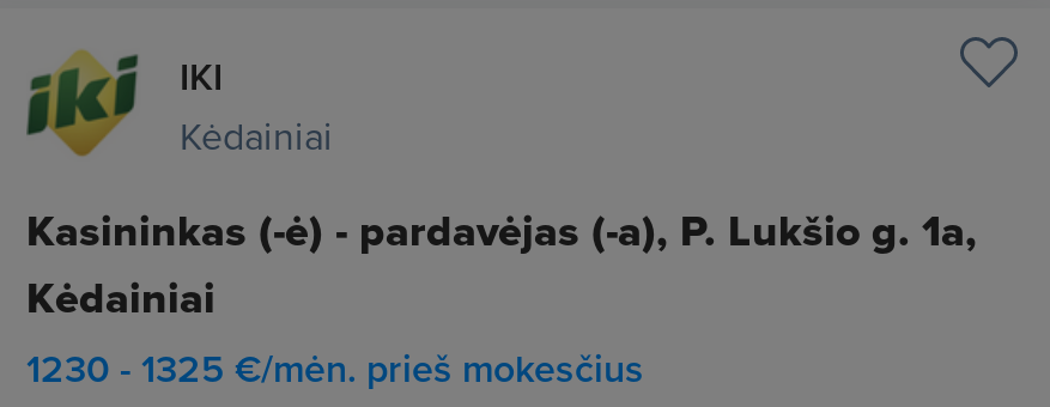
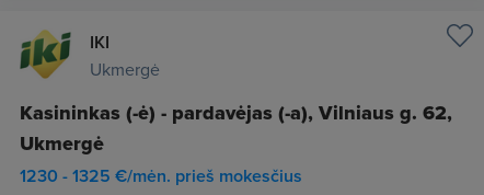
- Kėdainiai
+ Ukmergė

- Kasininkas (-ė) - pardavėjas (-a), P. Lukšio g. 1a,
- Kėdainiai
+ Kasininkas (-ė) - pardavėjas (-a), Vilniaus g. 62,
+ Ukmergė
